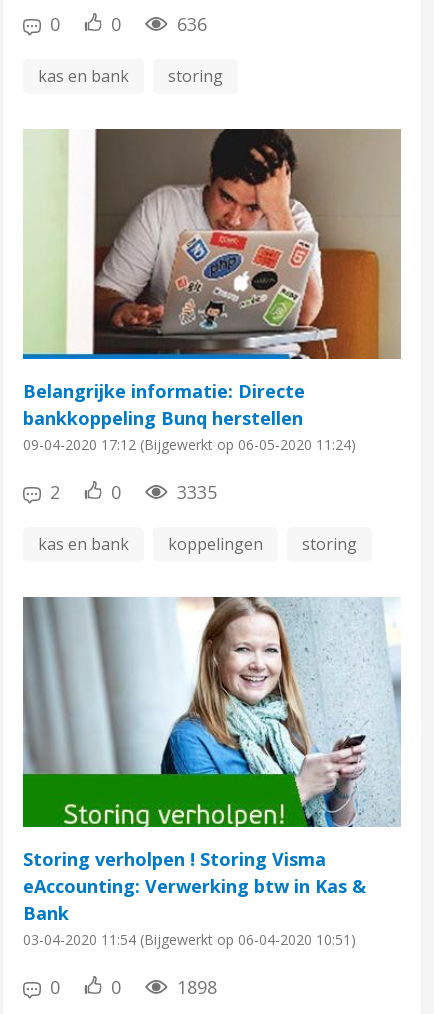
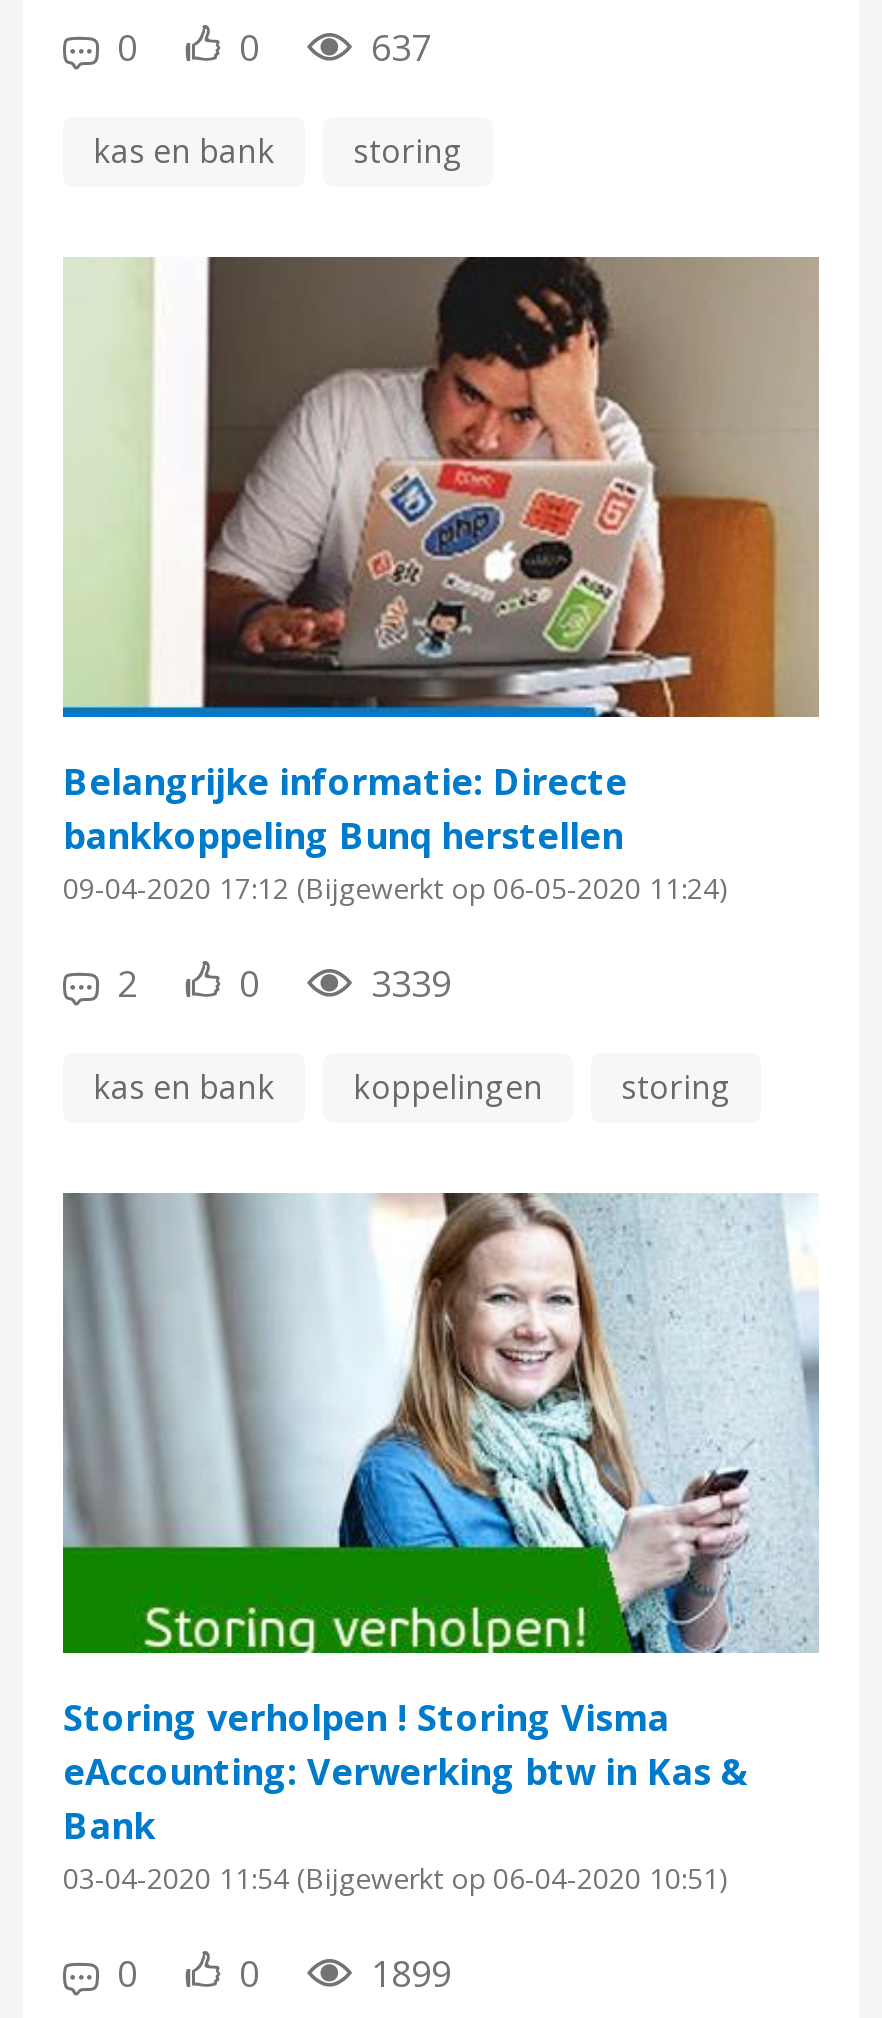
- 636
+ 637

- 3335
+ 3339

- 1898
+ 1899
